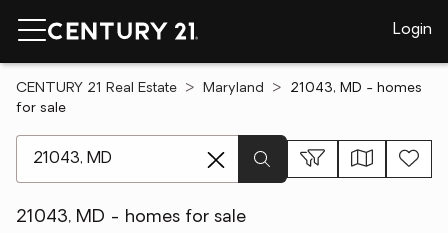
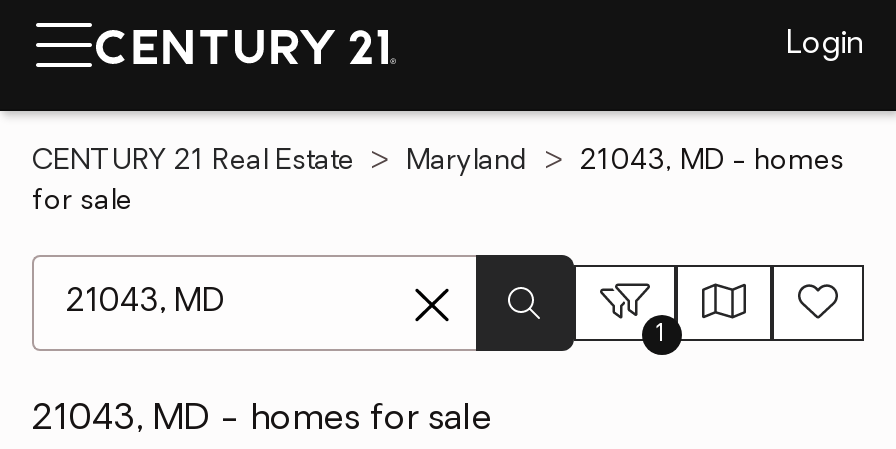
+ 1
